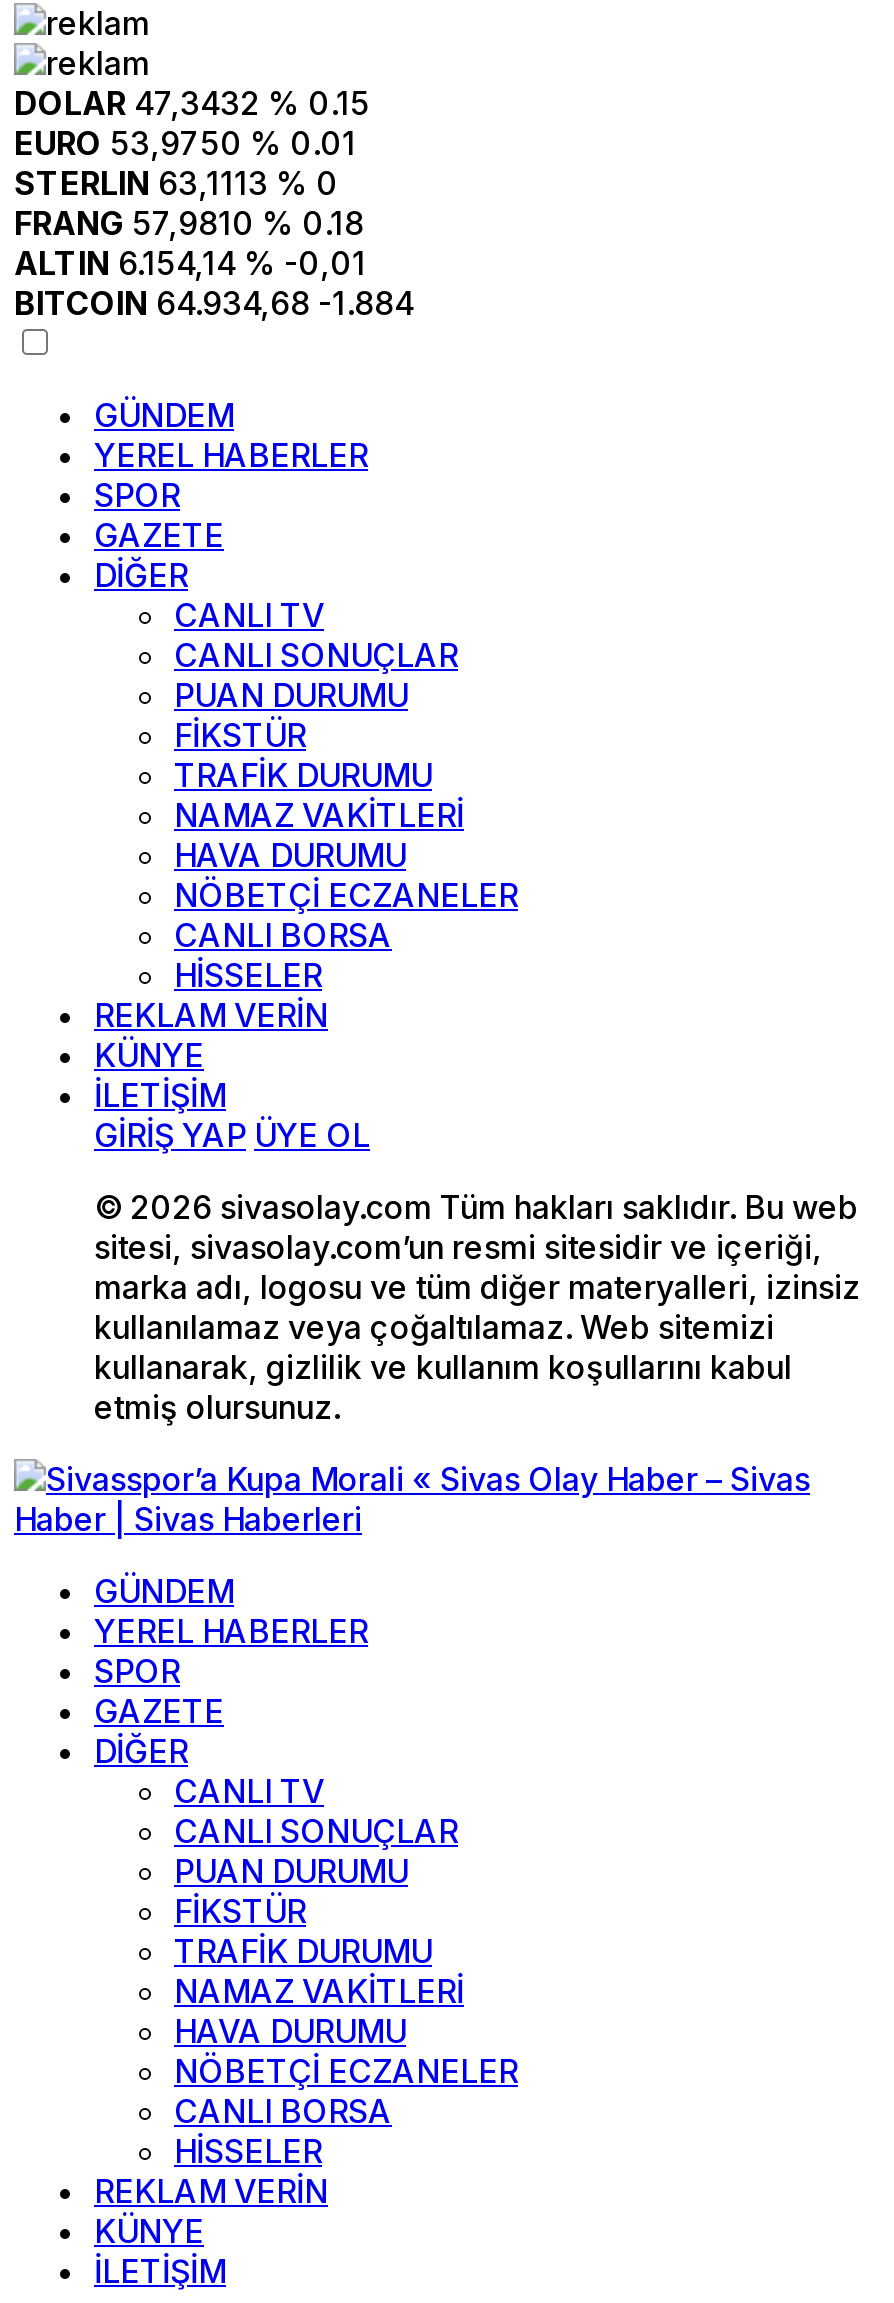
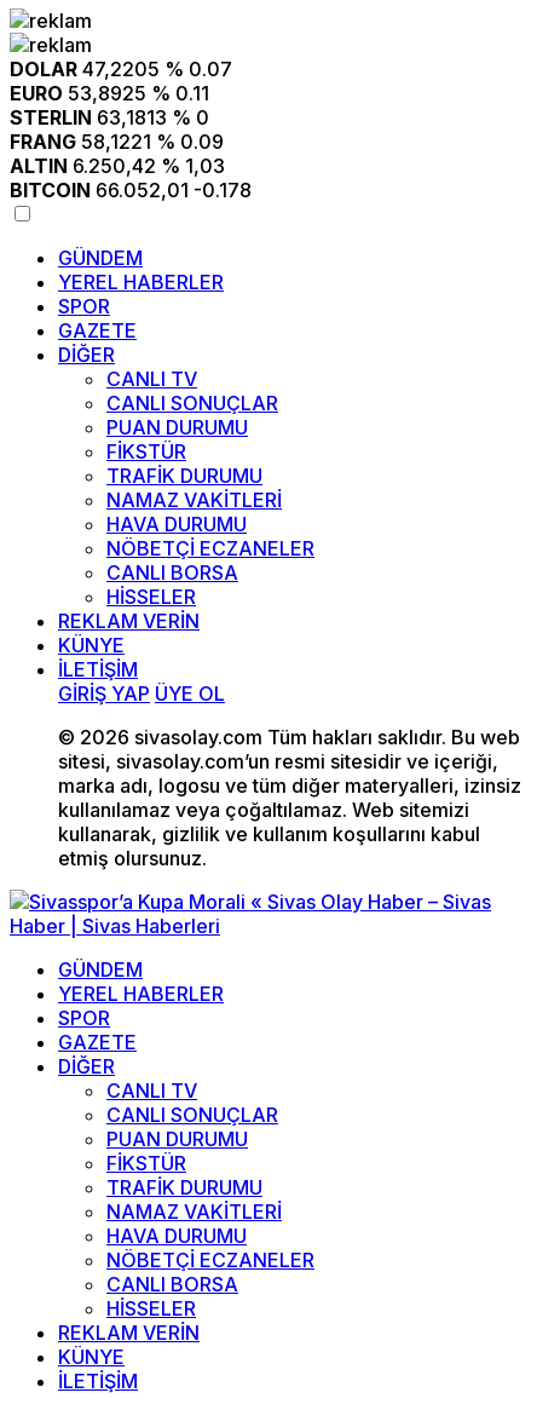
- DOLAR 47,3432 % 0.15
+ DOLAR 47,2205 % 0.07

- EURO 53,9750 % 0.01
+ EURO 53,8925 % 0.11

- STERLIN 63,1113 % 0
+ STERLIN 63,1813 % 0

- FRANG 57,9810 % 0.18
+ FRANG 58,1221 % 0.09

- ALTIN 6.154,14 % -0,01
+ ALTIN 6.250,42 % 1,03

- BITCOIN 64.934,68 -1.884
+ BITCOIN 66.052,01 -0.178
